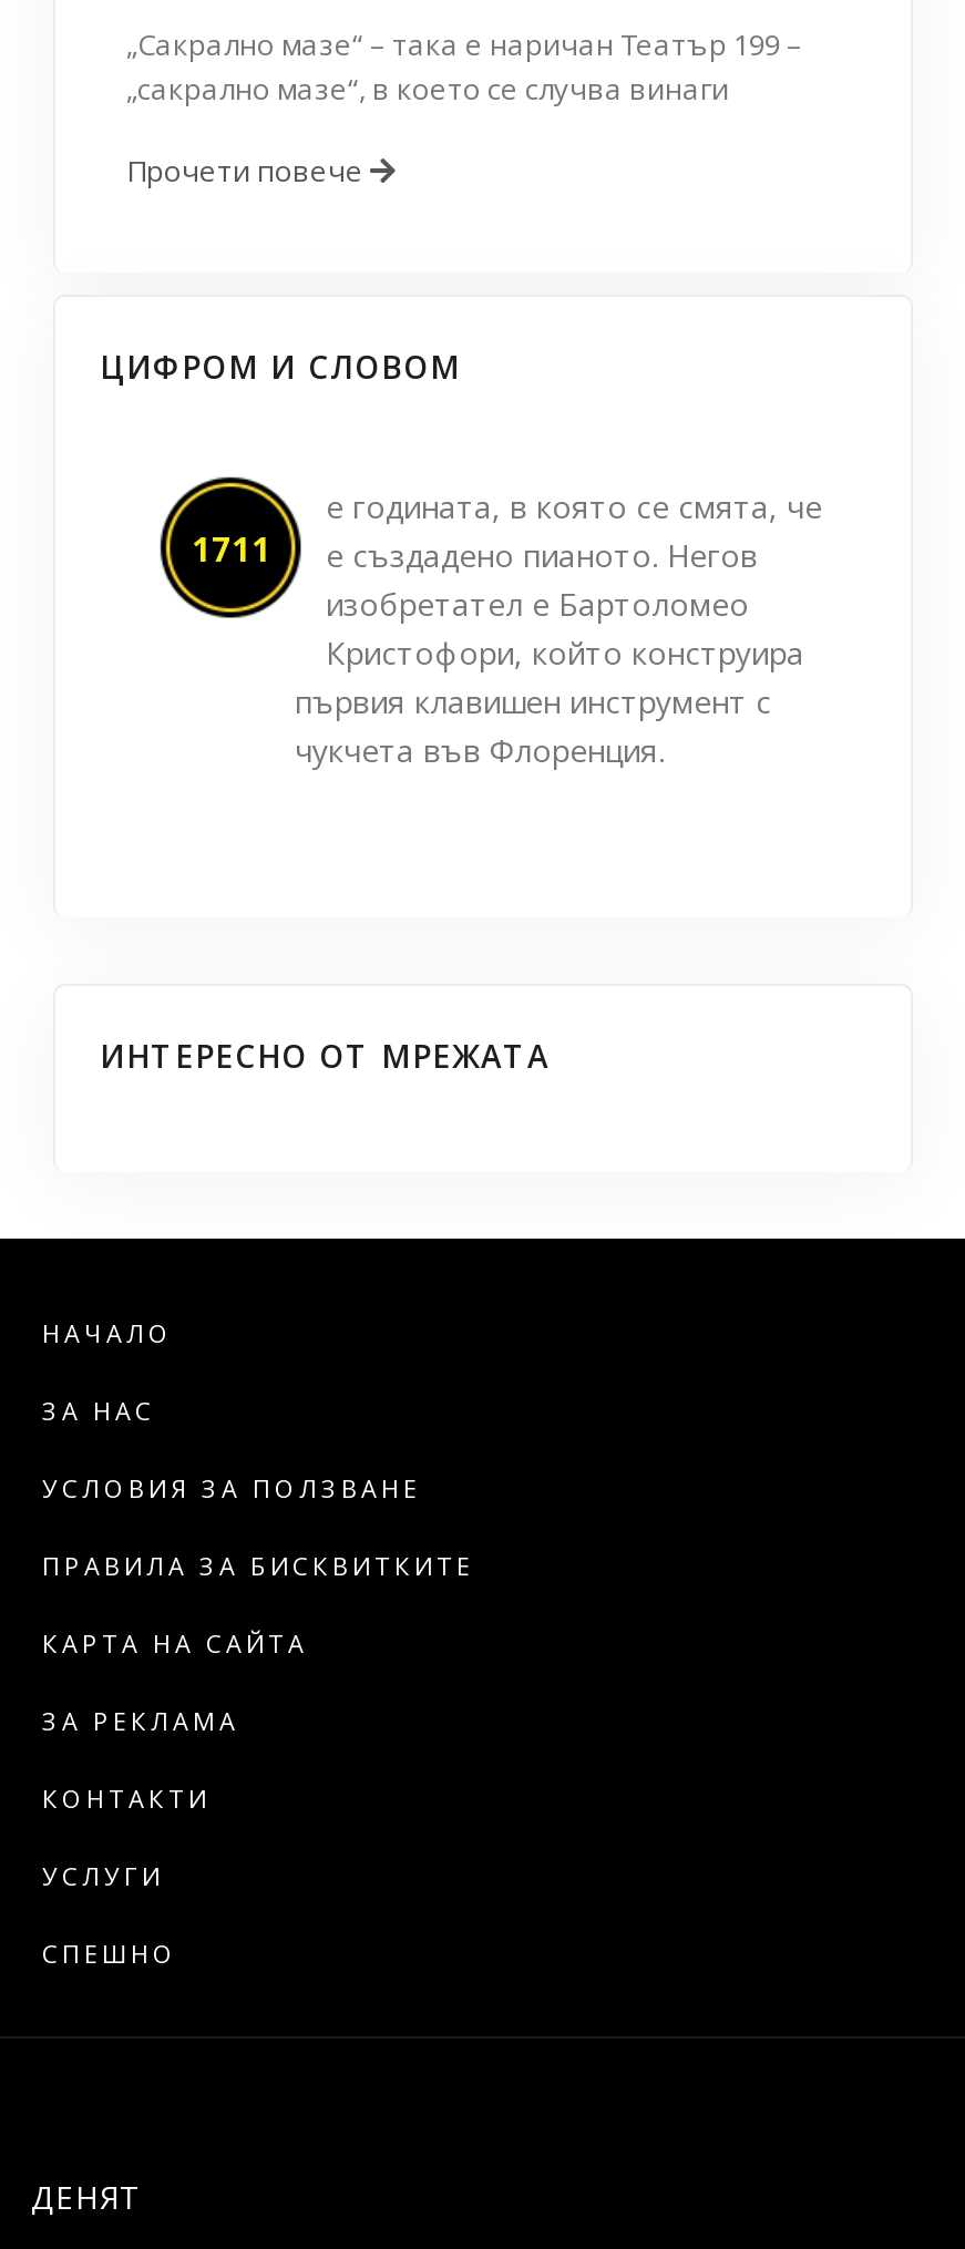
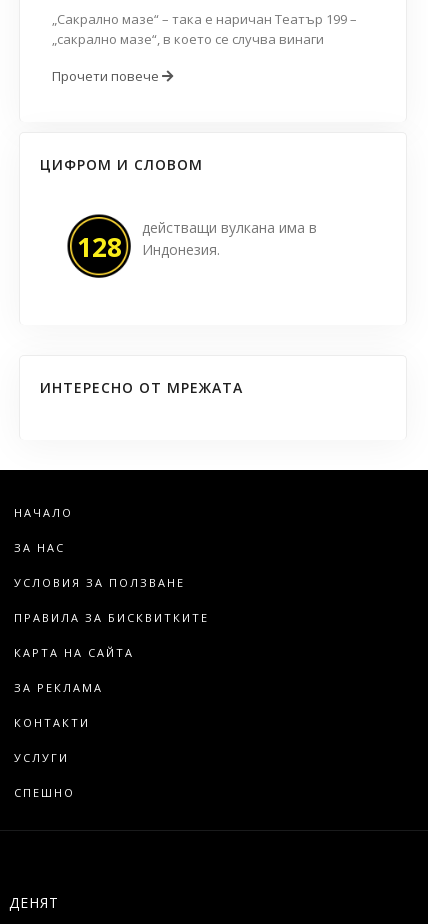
- е годината, в която се смята, че
- е създадено пианото. Негов
- изобретател е Бартоломео
- Кристофори, който конструира
- първия клавишен инструмент с
- чукчета във Флоренция.
+ действащи вулкана има в
+ Индонезия.

- 1711
+ 128
